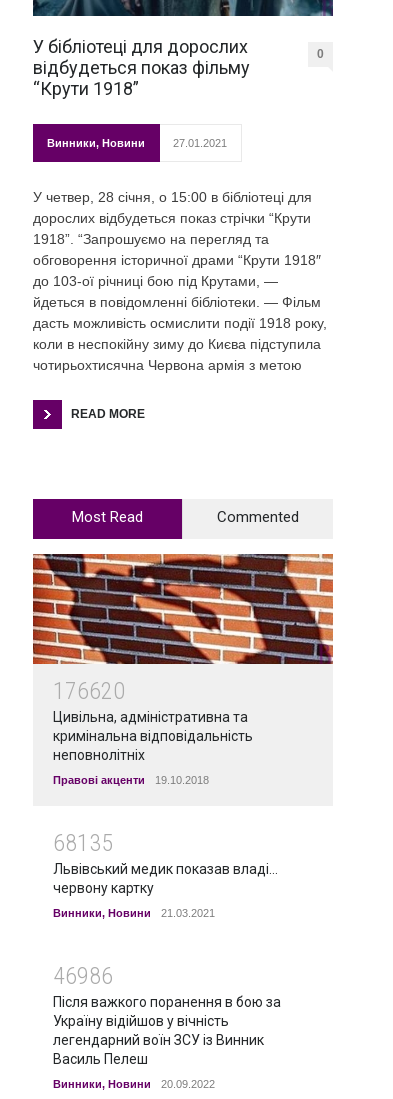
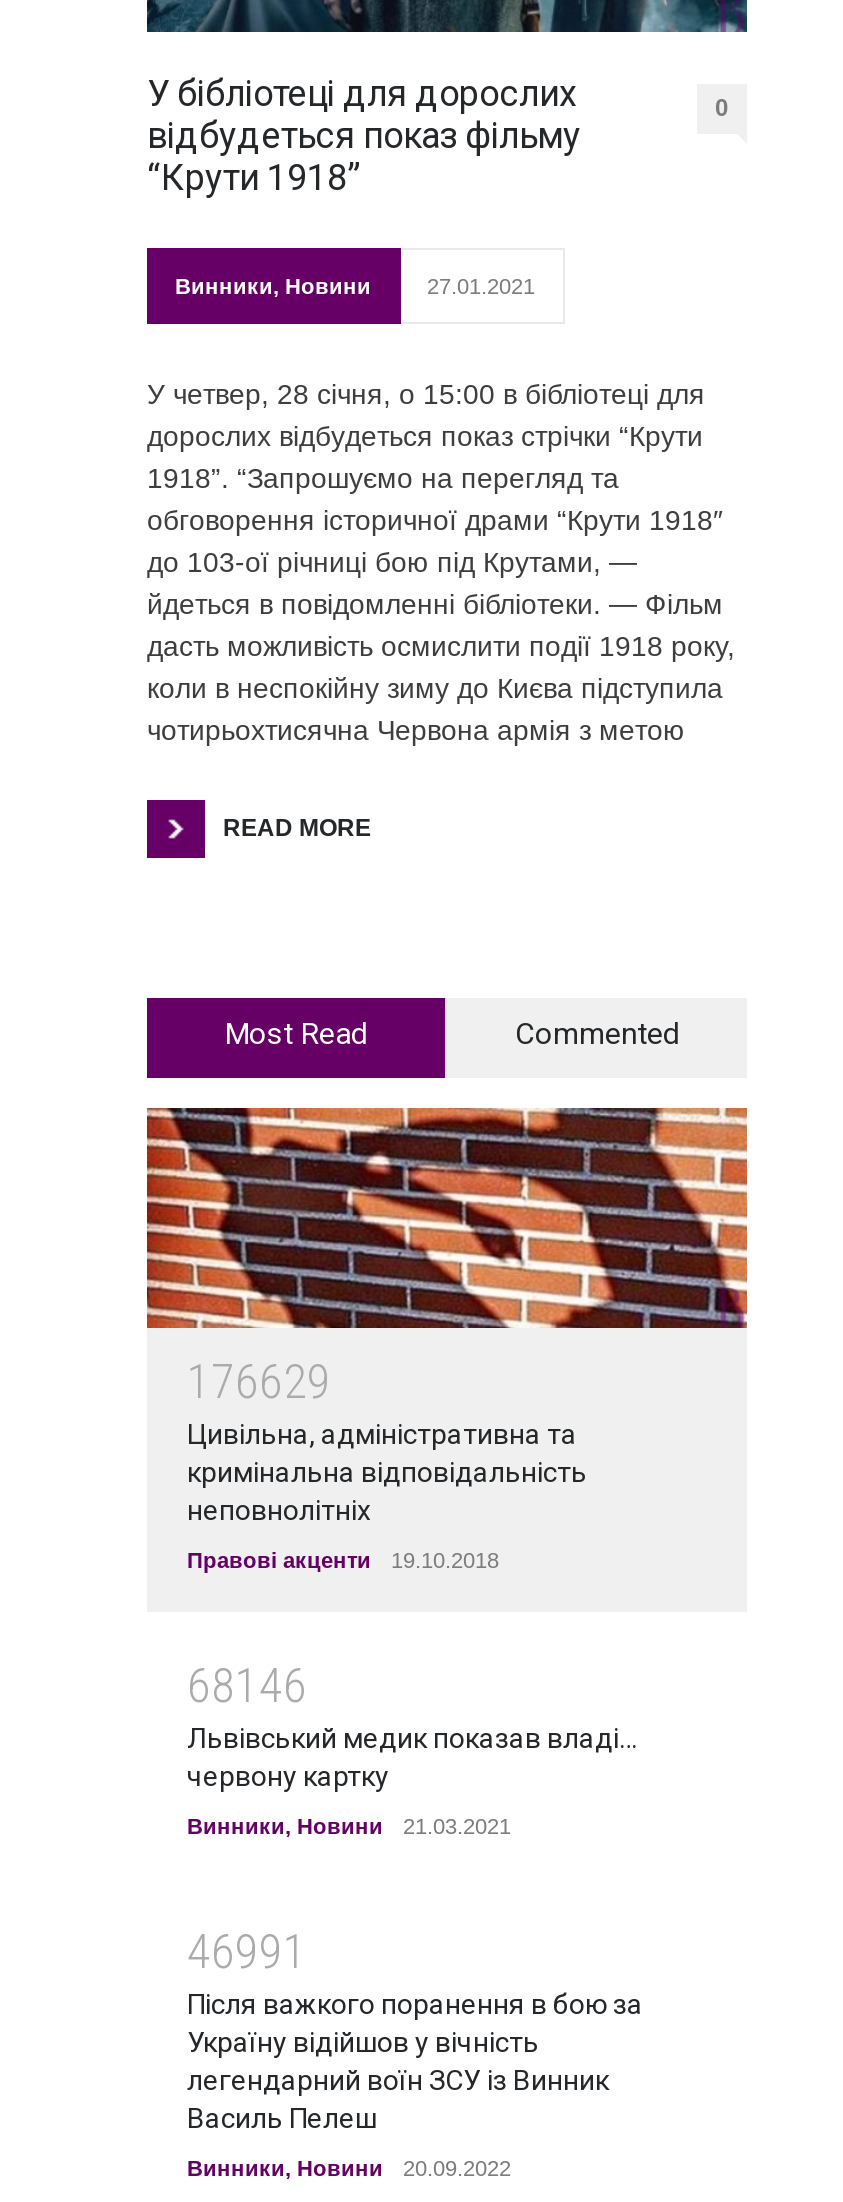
- 176620
+ 176629

- 68135
+ 68146

- 46986
+ 46991
